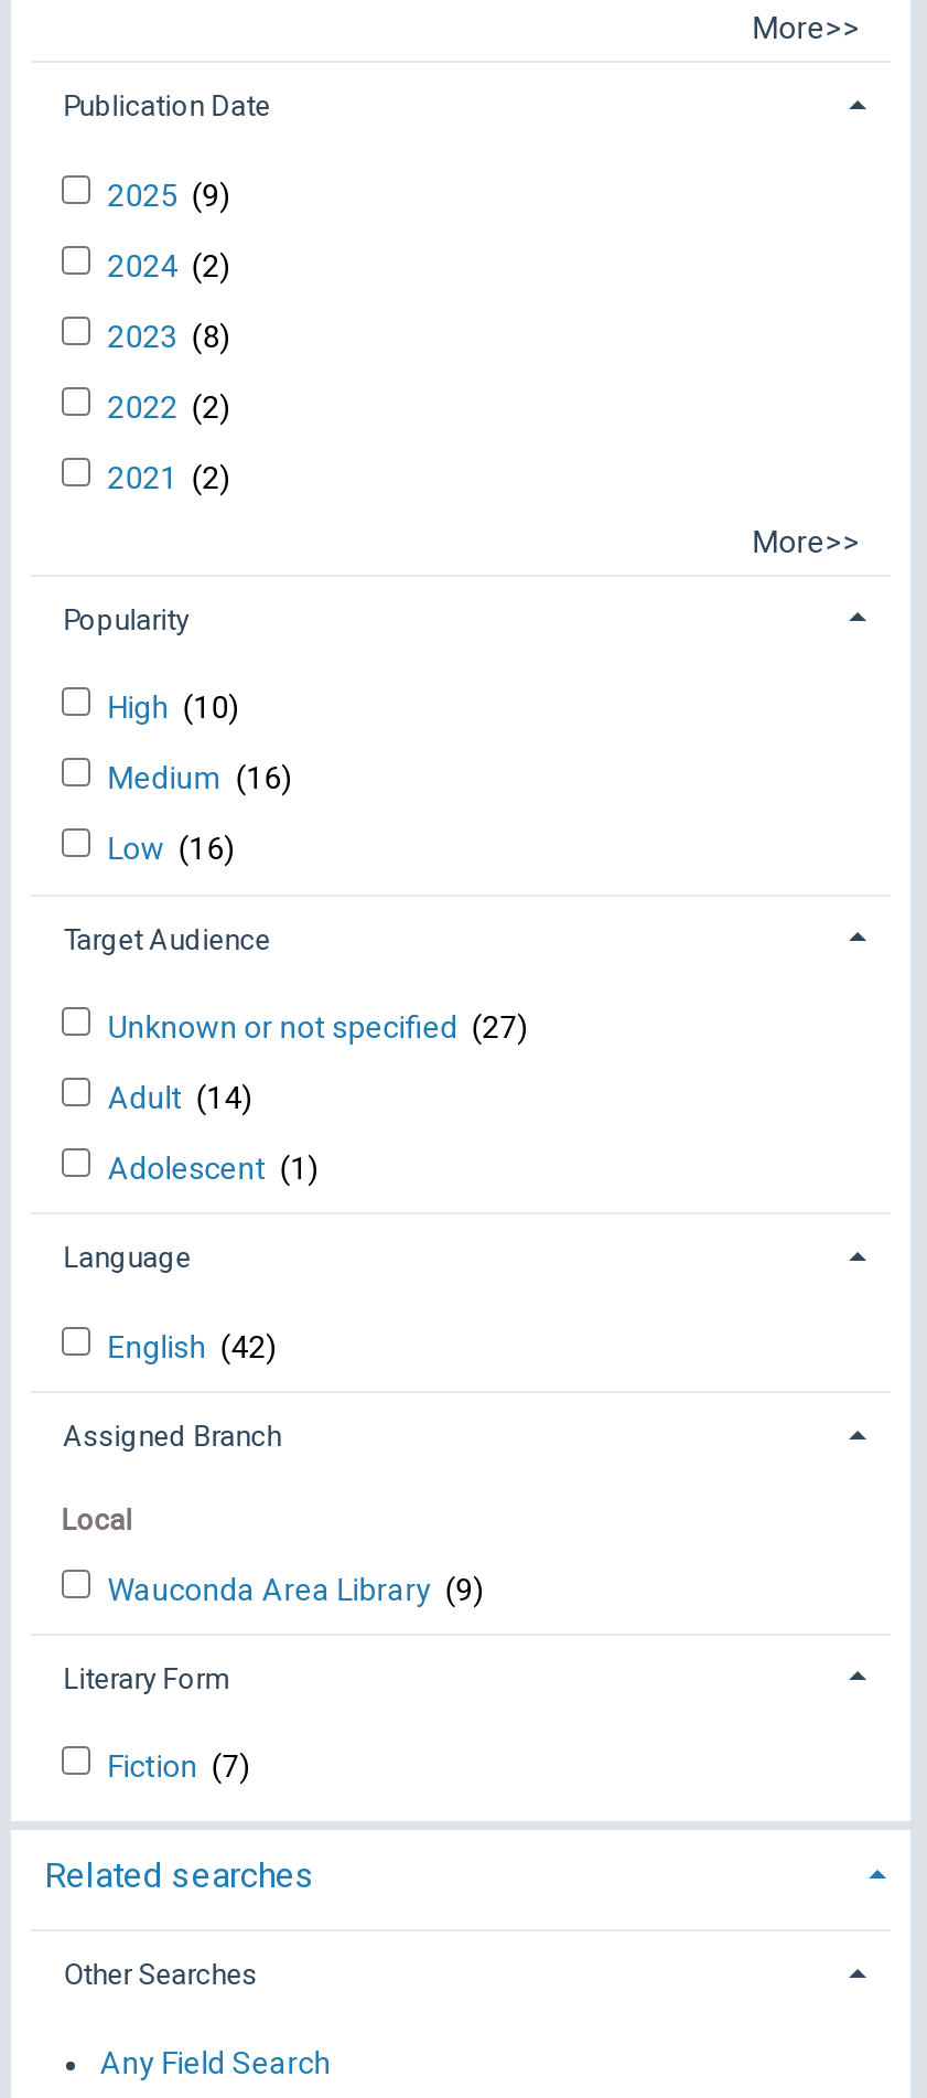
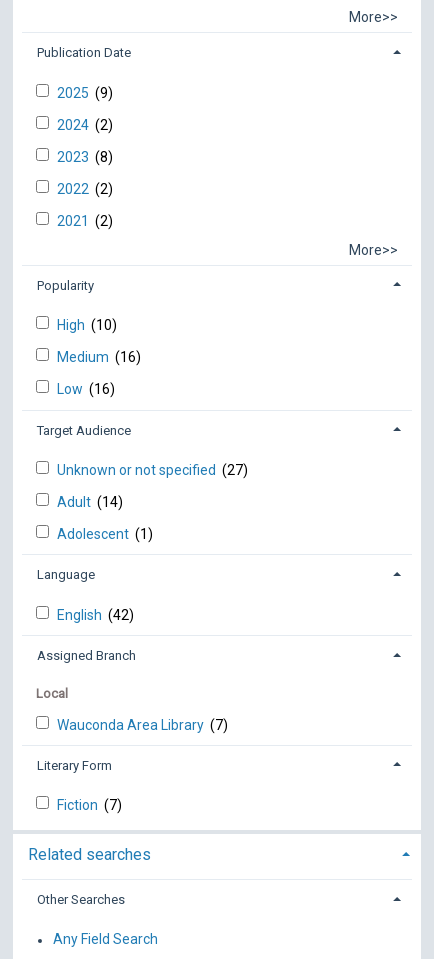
- Wauconda Area Library (9)
+ Wauconda Area Library (7)
